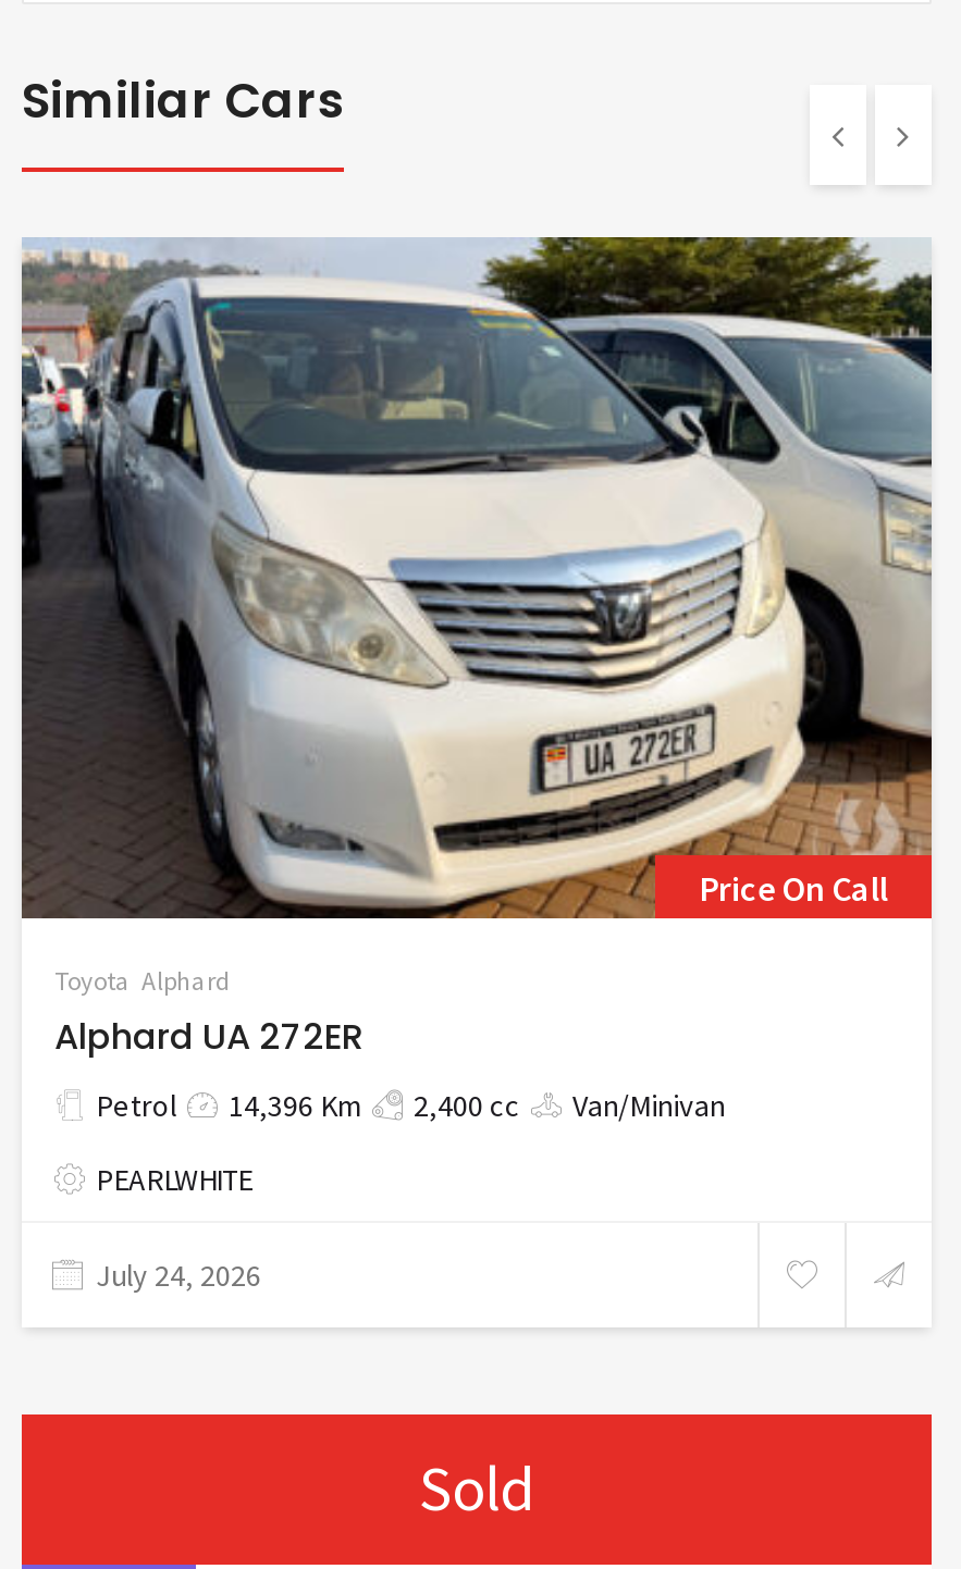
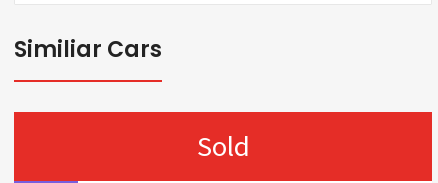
- [image]
- Price On Call
- Toyota Alphard
- Alphard UA 272ER
- Petrol
- 14,396 Km
- 2,400 cc
- Van/Minivan
- PEARLWHITE
- July 24, 2026
